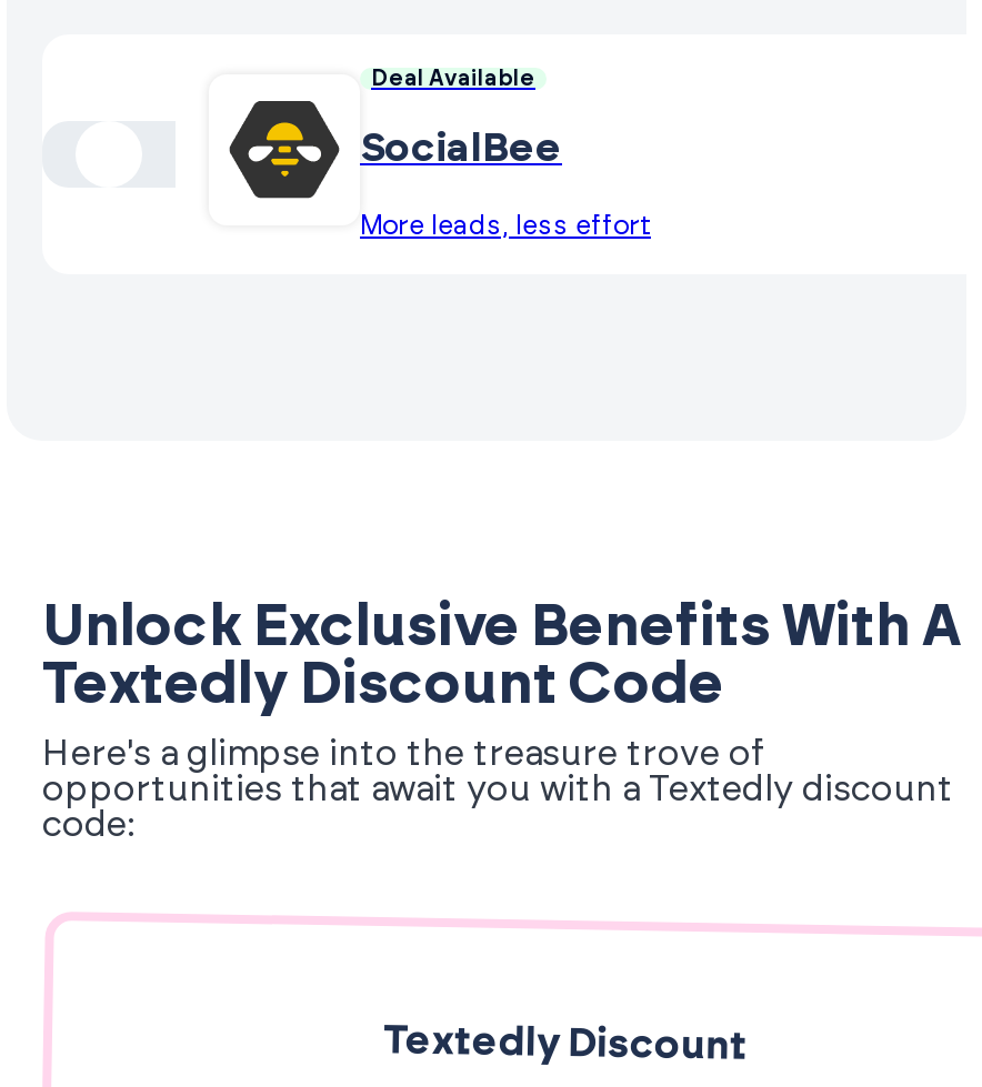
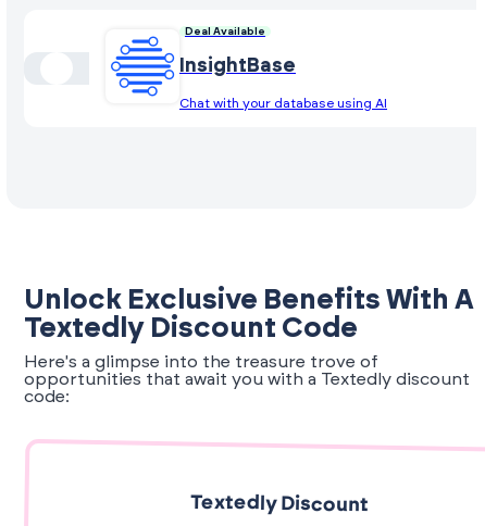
- [image]
- SocialBee
+ [image]
+ InsightBase

- More leads, less effort
+ Chat with your database using AI
